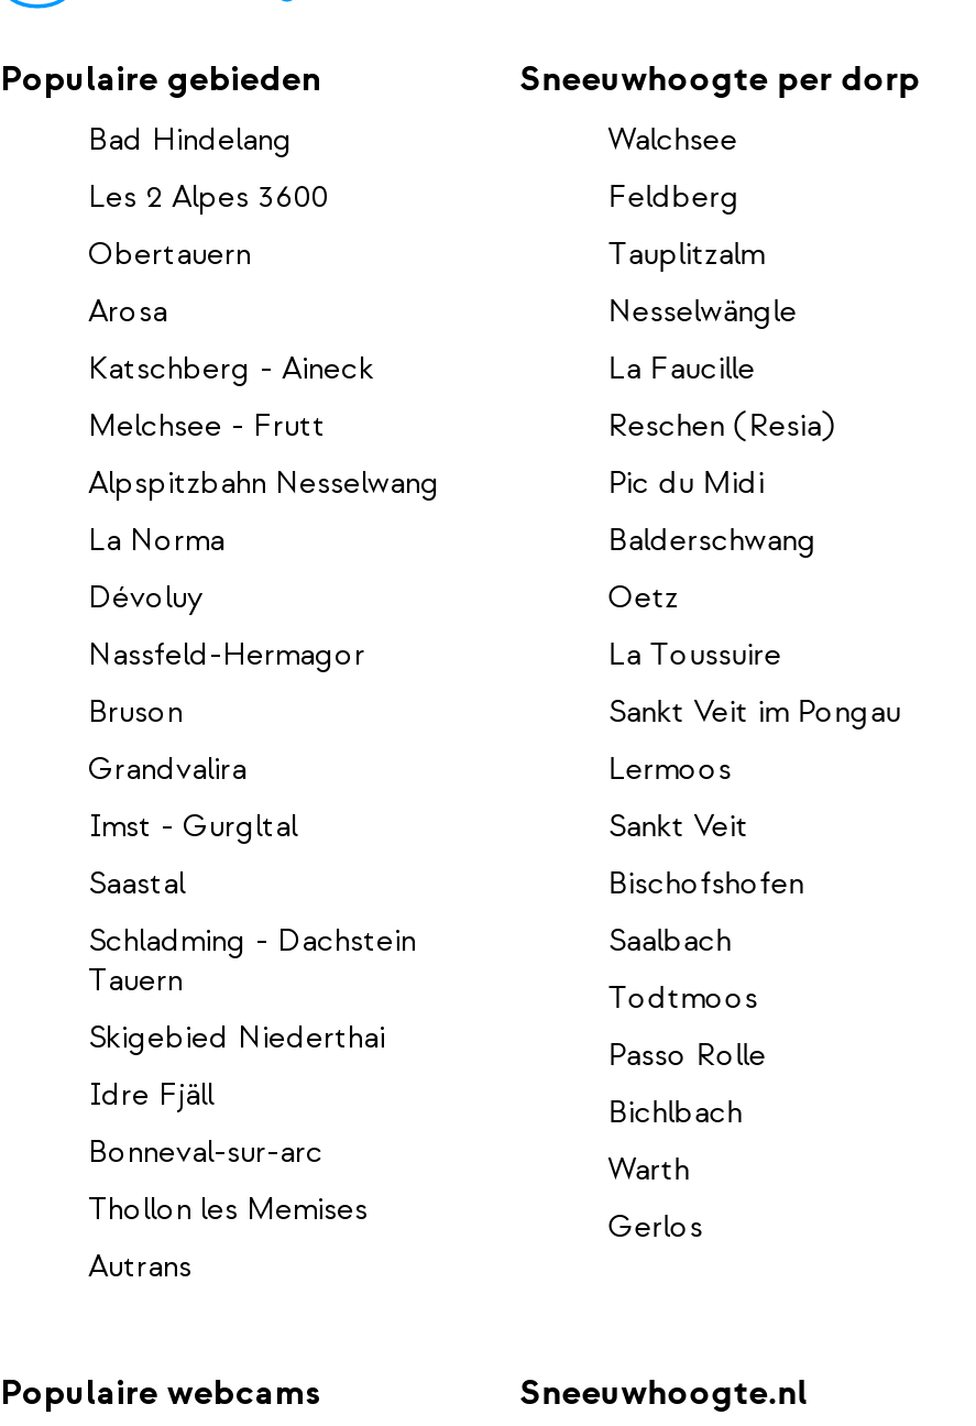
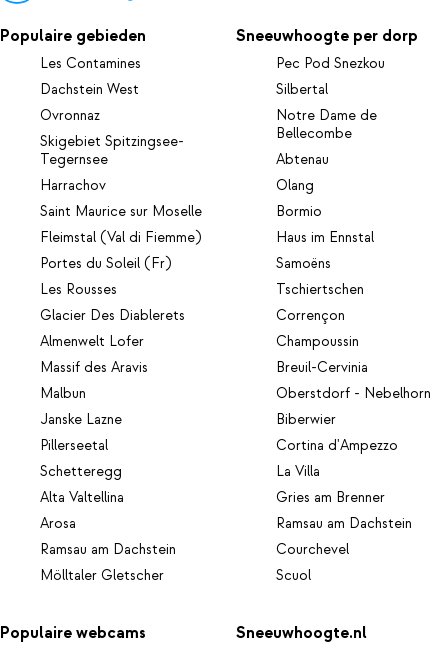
- Bad Hindelang
- Les 2 Alpes 3600
- Obertauern
+ Les Contamines
+ Dachstein West
+ Ovronnaz
+ Skigebiet Spitzingsee-
+ Tegernsee
+ Harrachov
+ Saint Maurice sur Moselle
+ Fleimstal (Val di Fiemme)
+ Portes du Soleil (Fr)
+ Les Rousses
+ Glacier Des Diablerets
+ Almenwelt Lofer
+ Massif des Aravis
+ Malbun
+ Janske Lazne
+ Pillerseetal
+ Schetteregg
+ Alta Valtellina

- Walchsee
- Feldberg
- Tauplitzalm
- Nesselwängle
- La Faucille
- Reschen (Resia)
- Pic du Midi
- Balderschwang
- Oetz
- La Toussuire
- Sankt Veit im Pongau
- Lermoos
- Sankt Veit
- Bischofshofen
- Saalbach
- Todtmoos
- Passo Rolle
- Bichlbach
- Warth
- Gerlos
+ Pec Pod Snezkou
+ Silbertal
+ Notre Dame de
+ Bellecombe
+ Abtenau
+ Olang
+ Bormio
+ Haus im Ennstal
+ Samoëns
+ Tschiertschen
+ Corrençon
+ Champoussin
+ Breuil-Cervinia
+ Oberstdorf - Nebelhorn
+ Biberwier
+ Cortina d'Ampezzo
+ La Villa
+ Gries am Brenner
+ Ramsau am Dachstein
+ Courchevel
+ Scuol

moved down: Arosa

- Katschberg - Aineck
- Melchsee - Frutt
- Alpspitzbahn Nesselwang
- La Norma
- Dévoluy
- Nassfeld-Hermagor
- Bruson
- Grandvalira
- Imst - Gurgltal
- Saastal
- Schladming - Dachstein
- Tauern
- Skigebied Niederthai
- Idre Fjäll
- Bonneval-sur-arc
- Thollon les Memises
- Autrans
+ Ramsau am Dachstein
+ Mölltaler Gletscher
